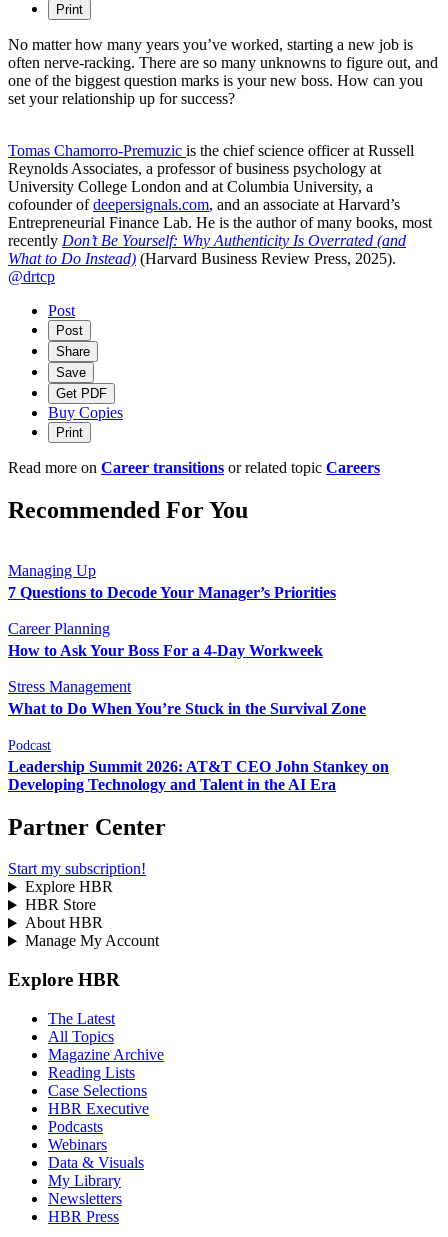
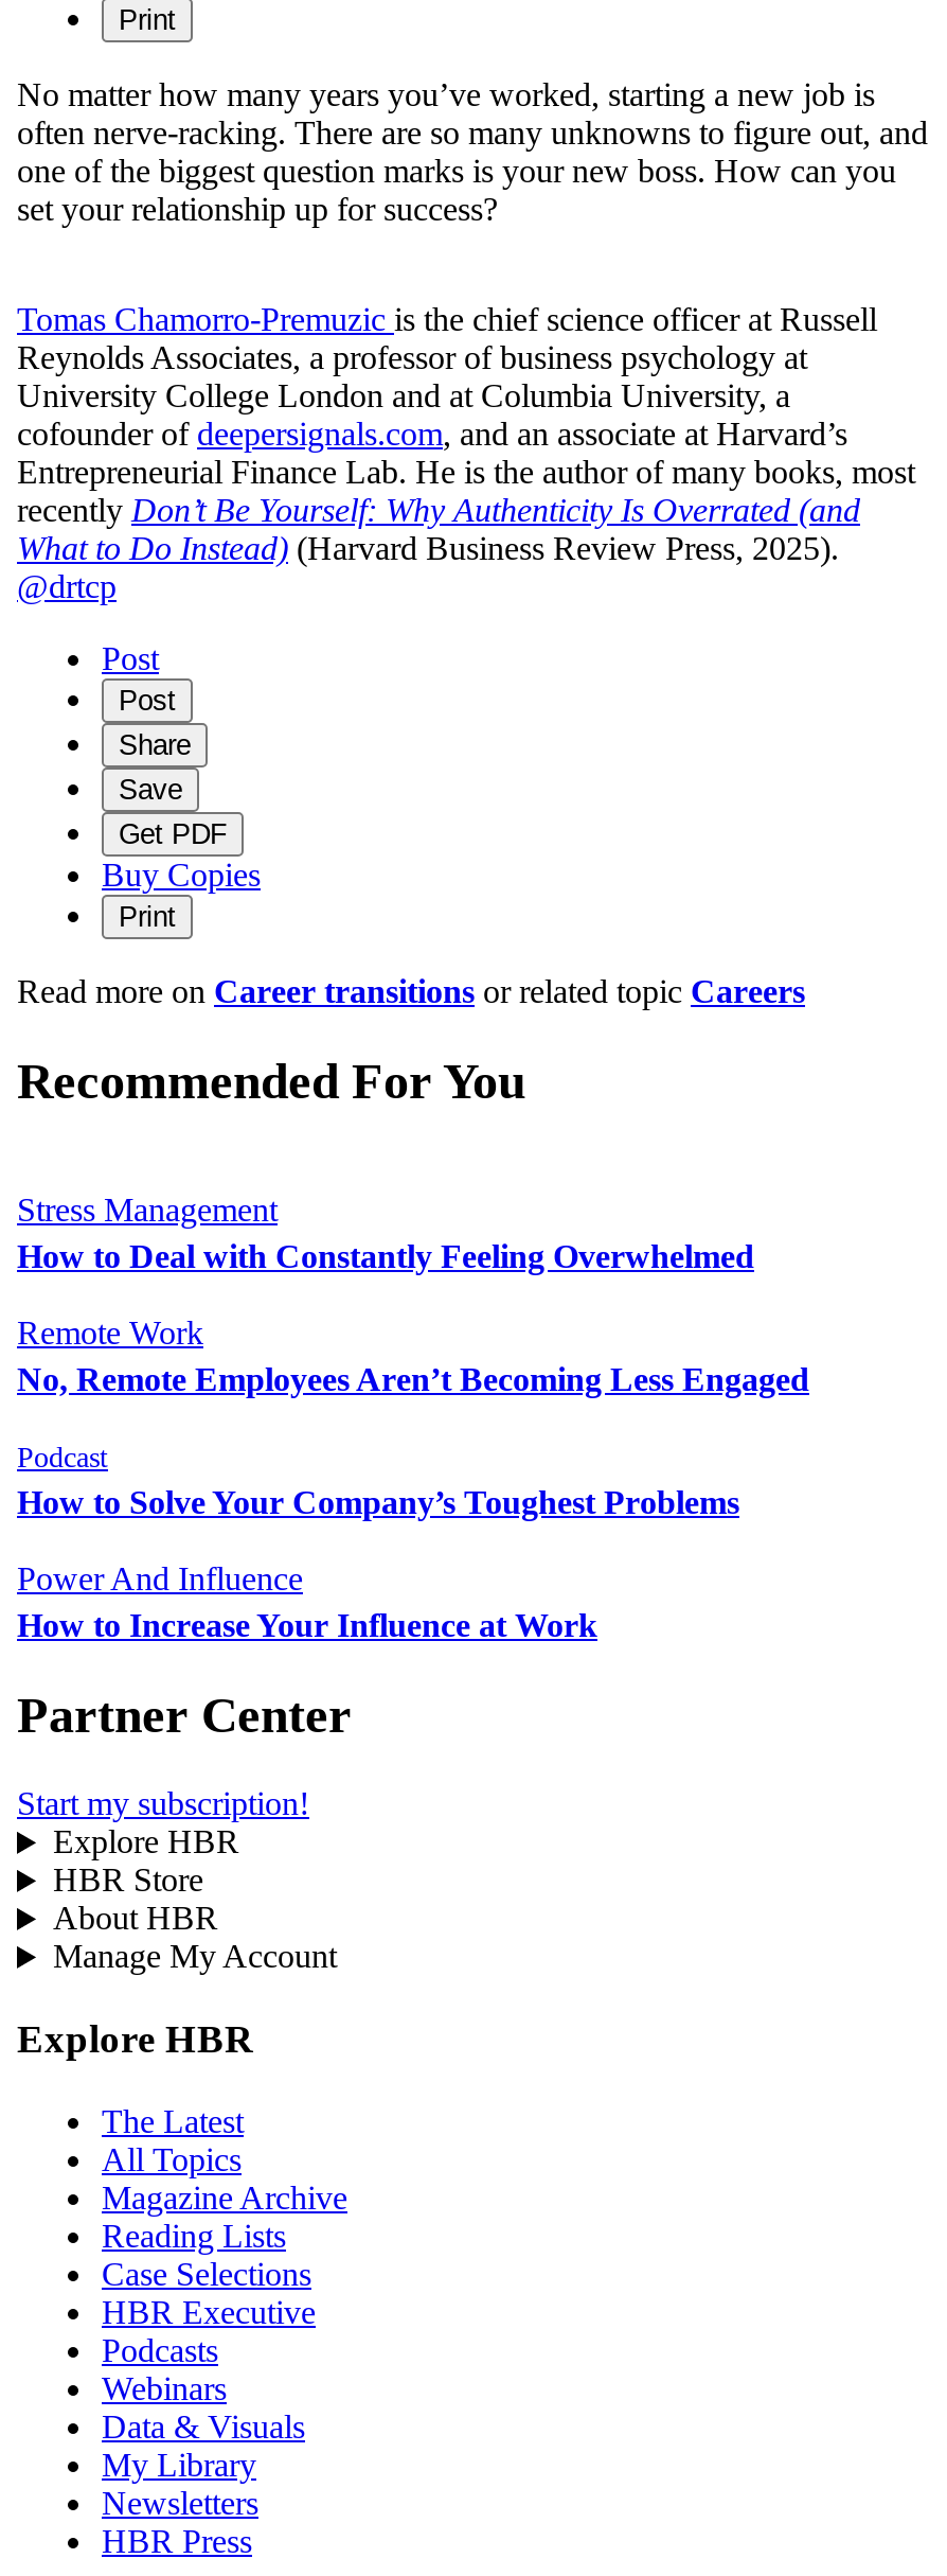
- Managing Up
- 7 Questions to Decode Your Manager’s Priorities
- Career Planning
- How to Ask Your Boss For a 4-Day Workweek

moved up: Stress Management

- What to Do When You’re Stuck in the Survival Zone
+ How to Deal with Constantly Feeling Overwhelmed
+ Remote Work
+ No, Remote Employees Aren’t Becoming Less Engaged

moved up: Podcast

- Leadership Summit 2026: AT&T CEO John Stankey on
- Developing Technology and Talent in the AI Era
+ How to Solve Your Company’s Toughest Problems
+ Power And Influence
+ How to Increase Your Influence at Work
